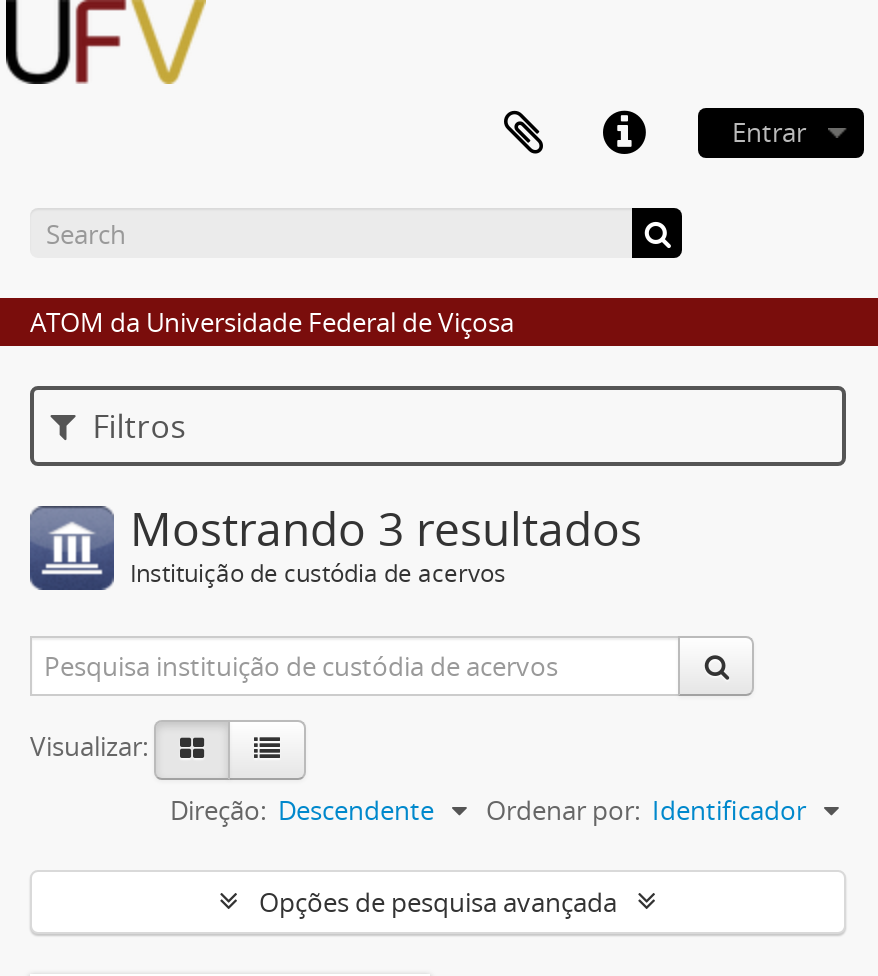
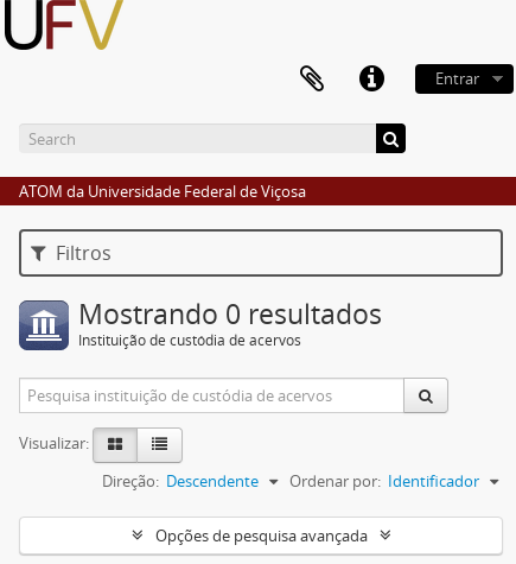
- Mostrando 3 resultados
+ Mostrando 0 resultados
